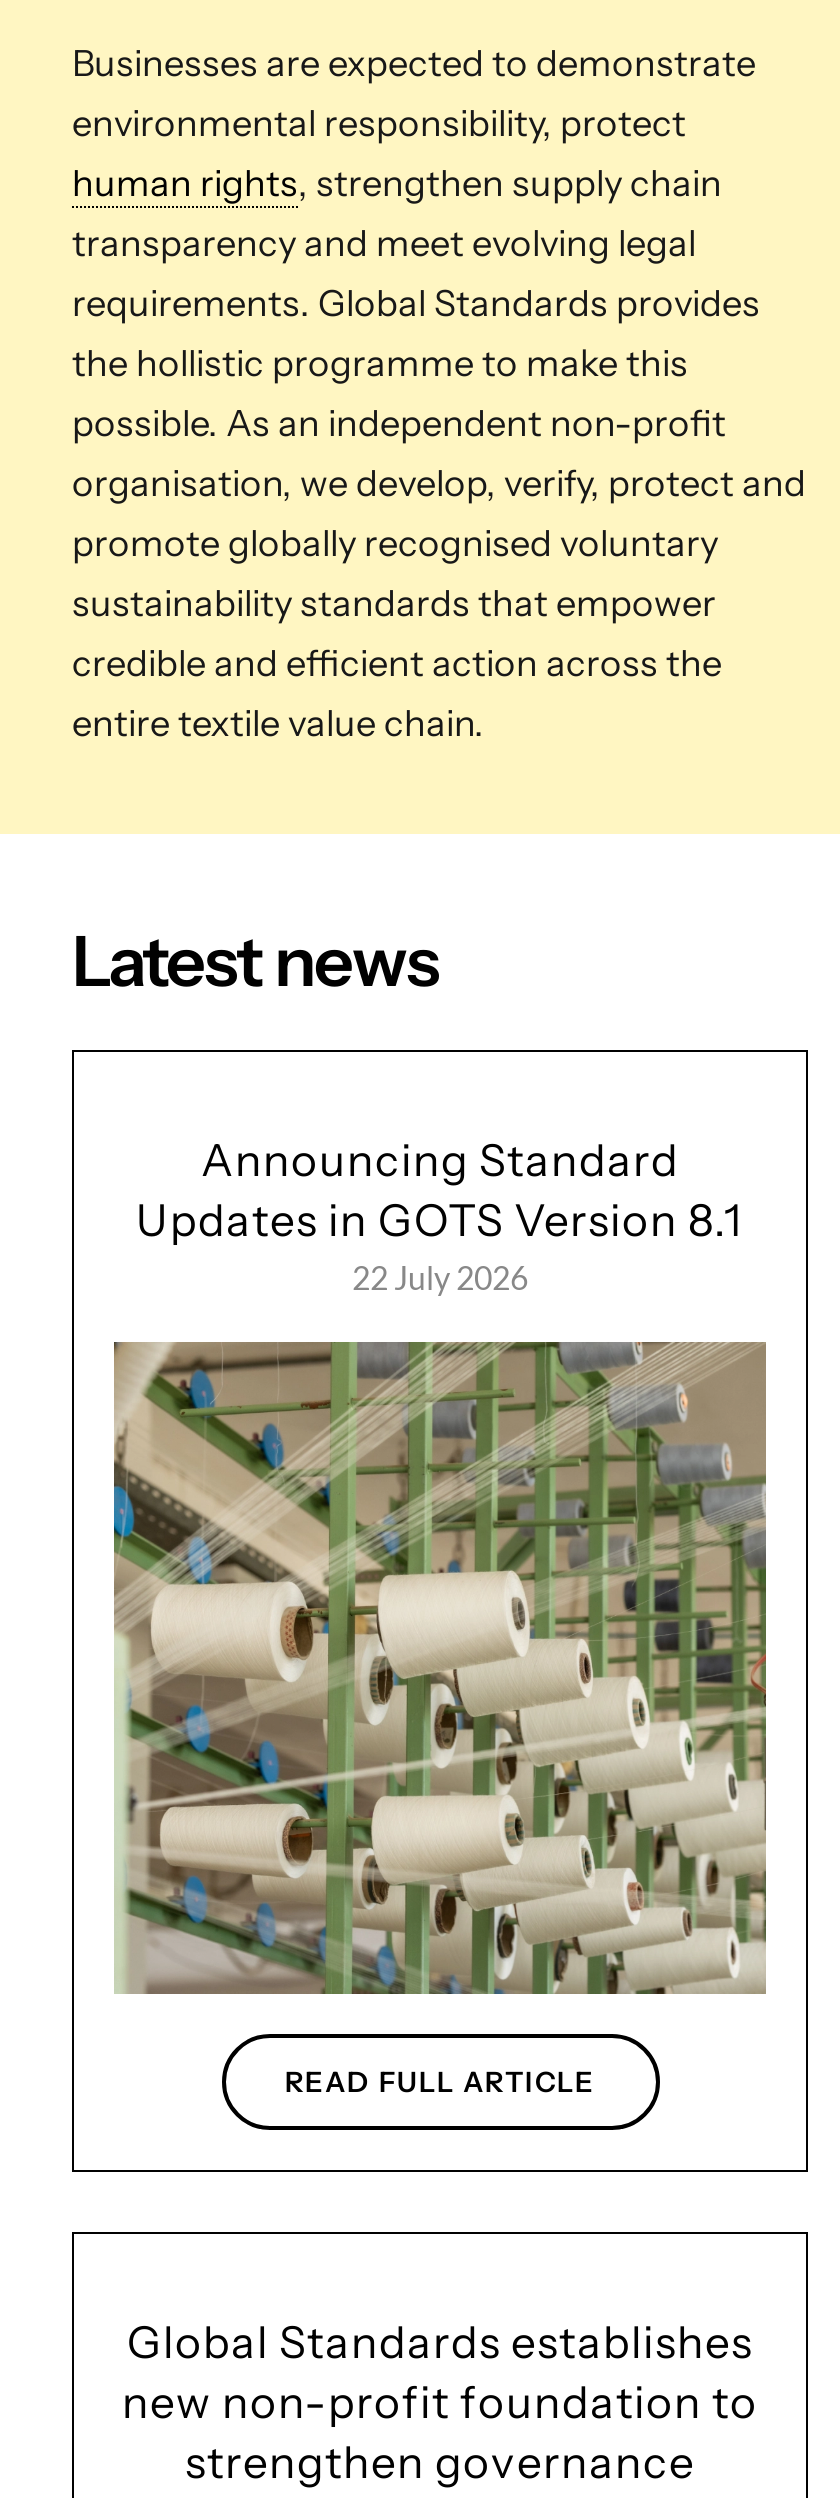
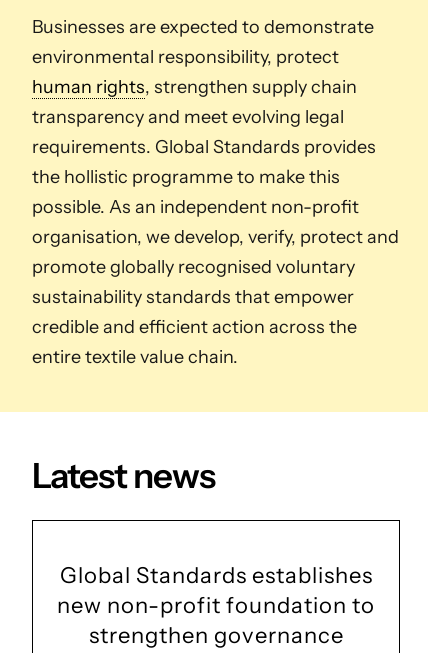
- Announcing Standard
- Updates in GOTS Version 8.1
- 22 July 2026

- [image]
- READ FULL ARTICLE
